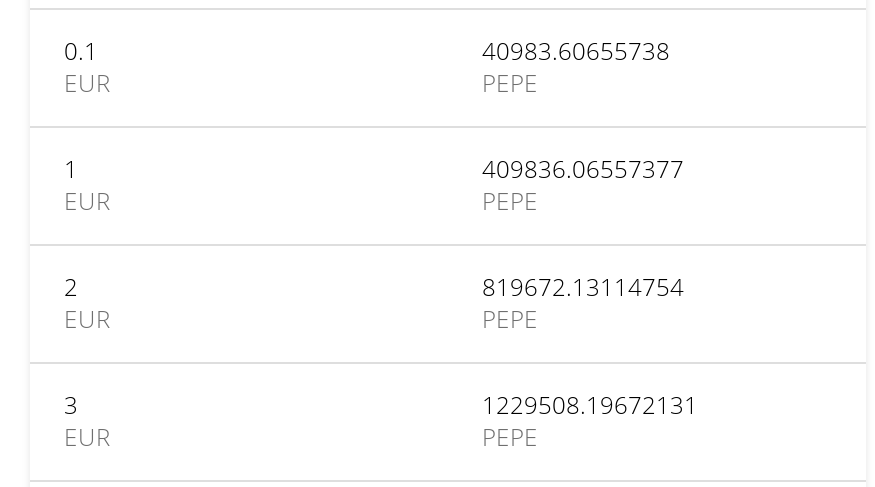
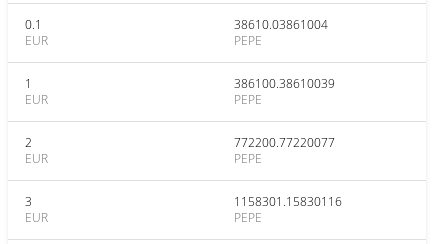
- 40983.60655738
+ 38610.03861004

- 409836.06557377
+ 386100.38610039

- 819672.13114754
+ 772200.77220077

- 1229508.19672131
+ 1158301.15830116
